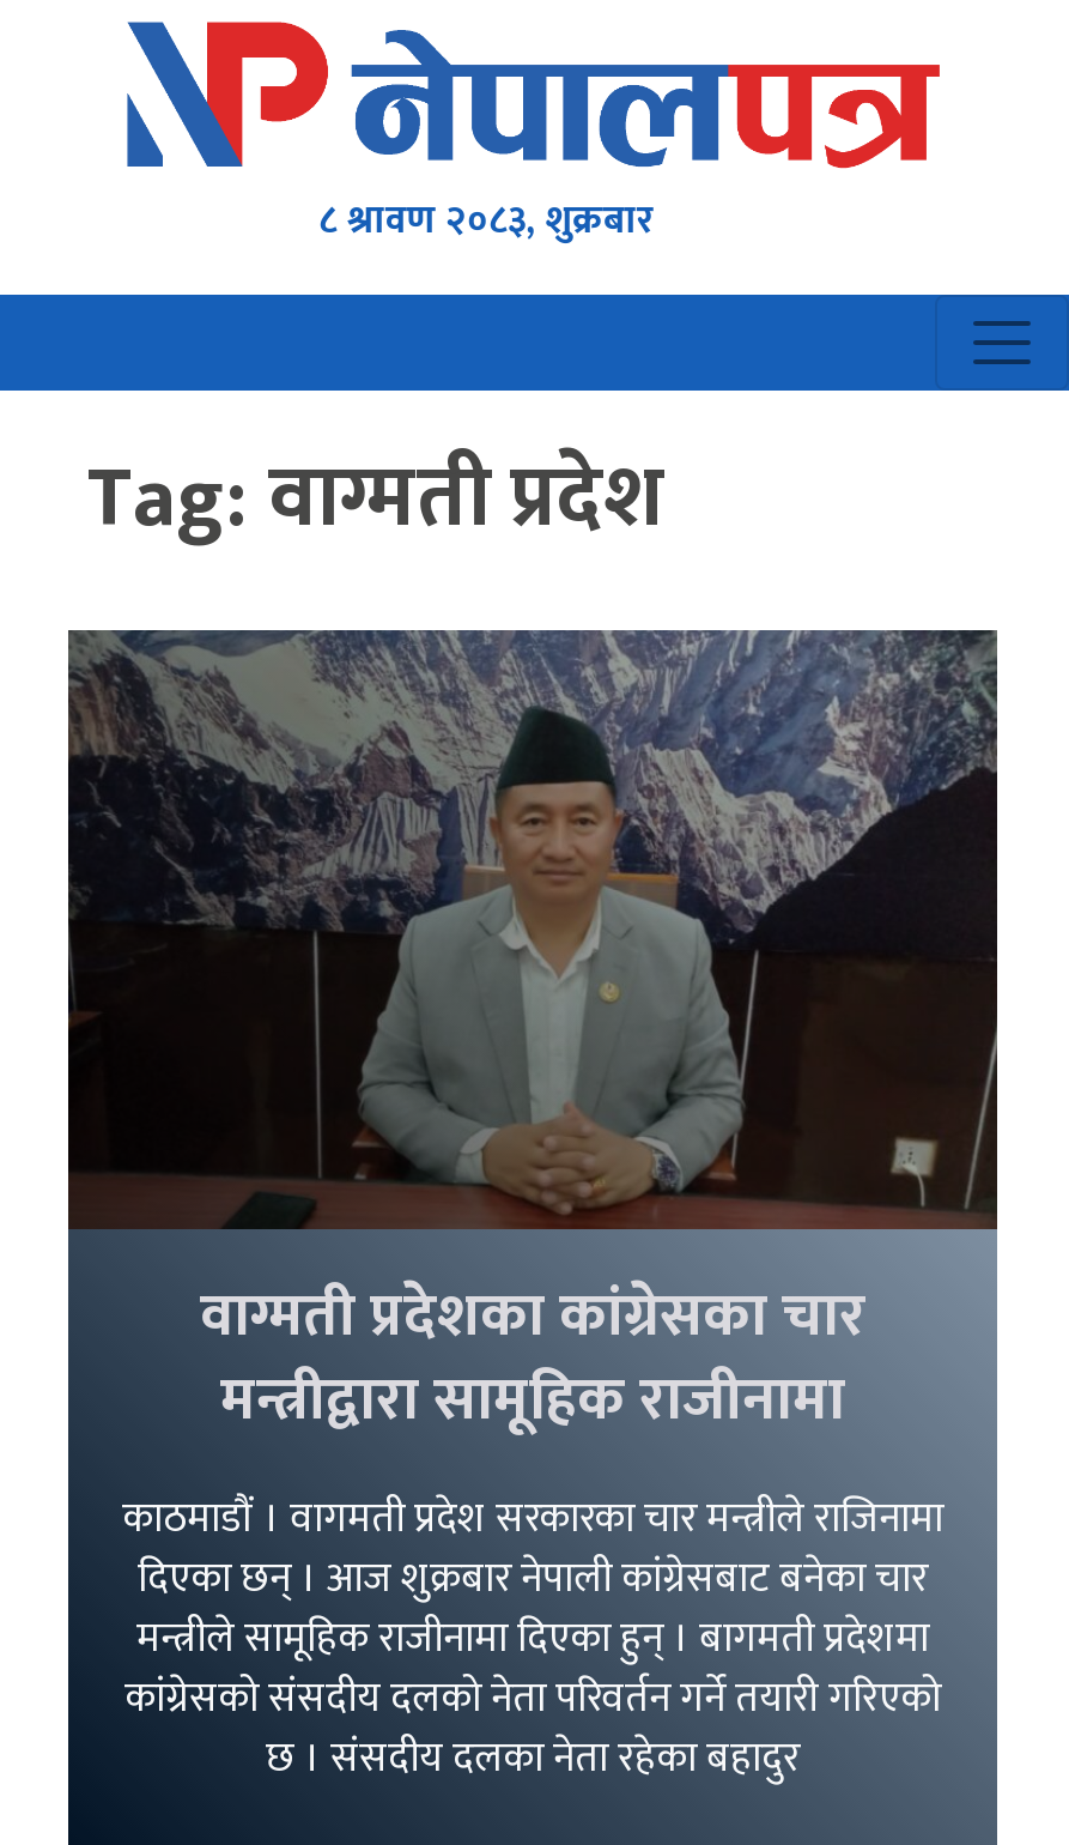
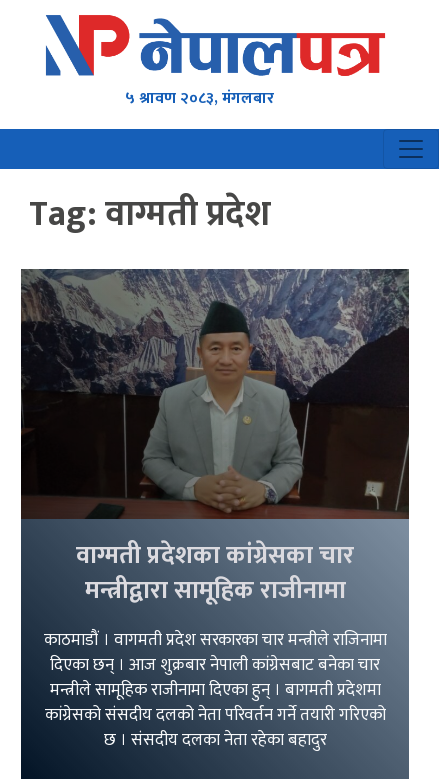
- ८ श्रावण २०८३, शुक्रबार
+ ५ श्रावण २०८३, मंगलबार
